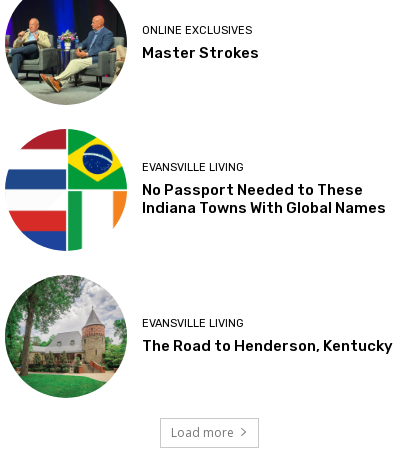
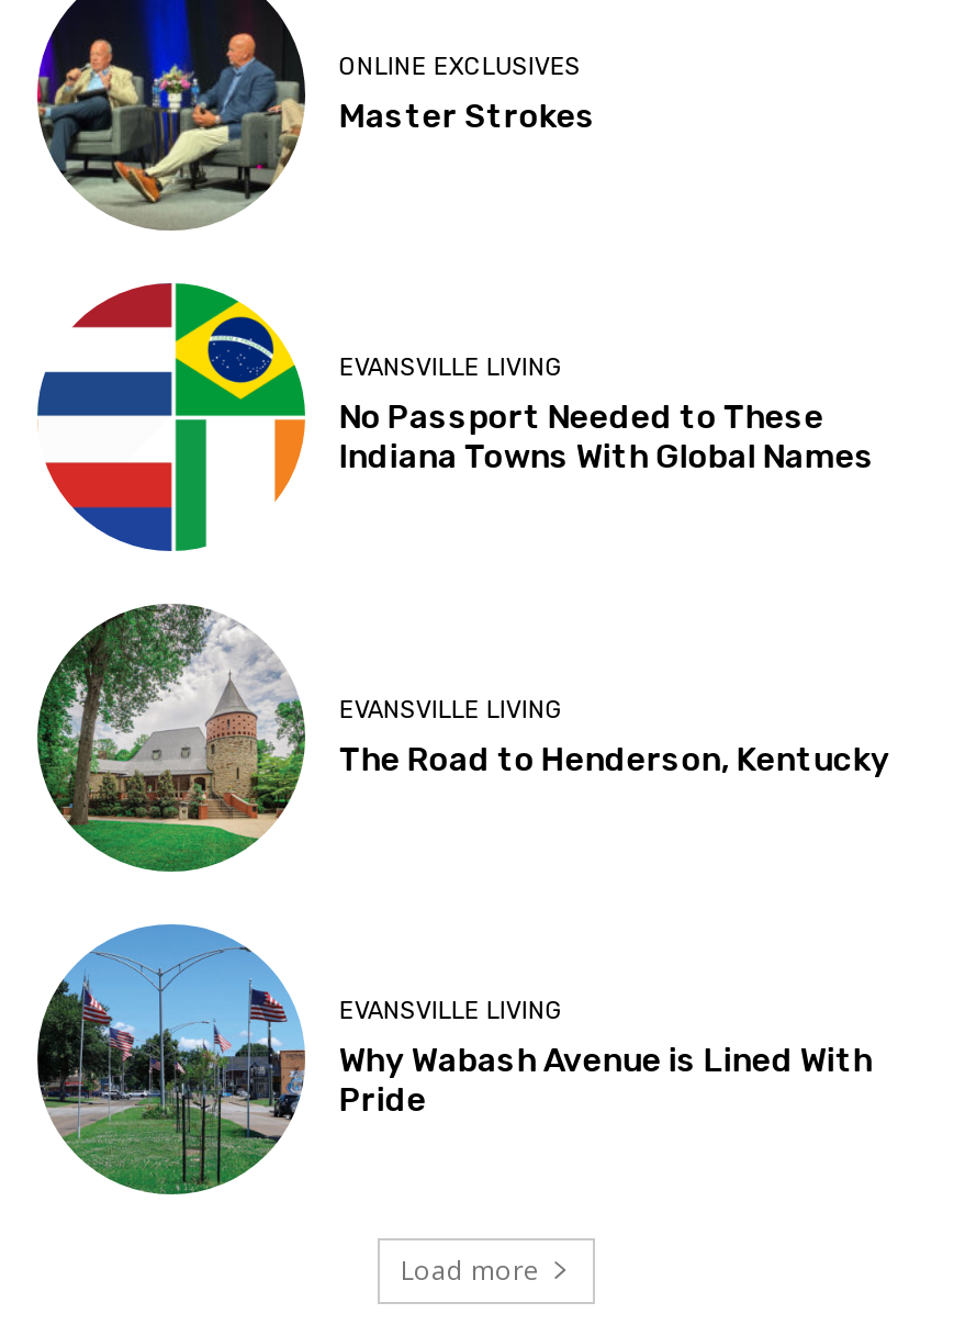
+ [image]
+ EVANSVILLE LIVING
+ Why Wabash Avenue is Lined With
+ Pride
